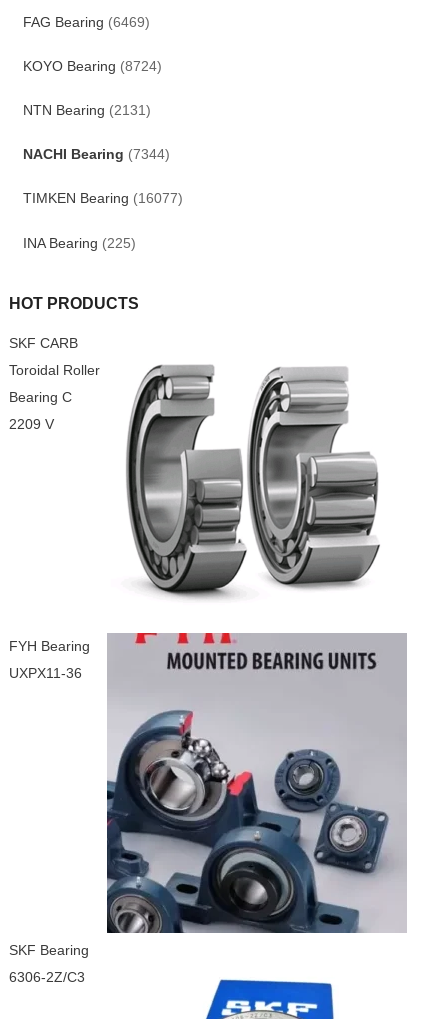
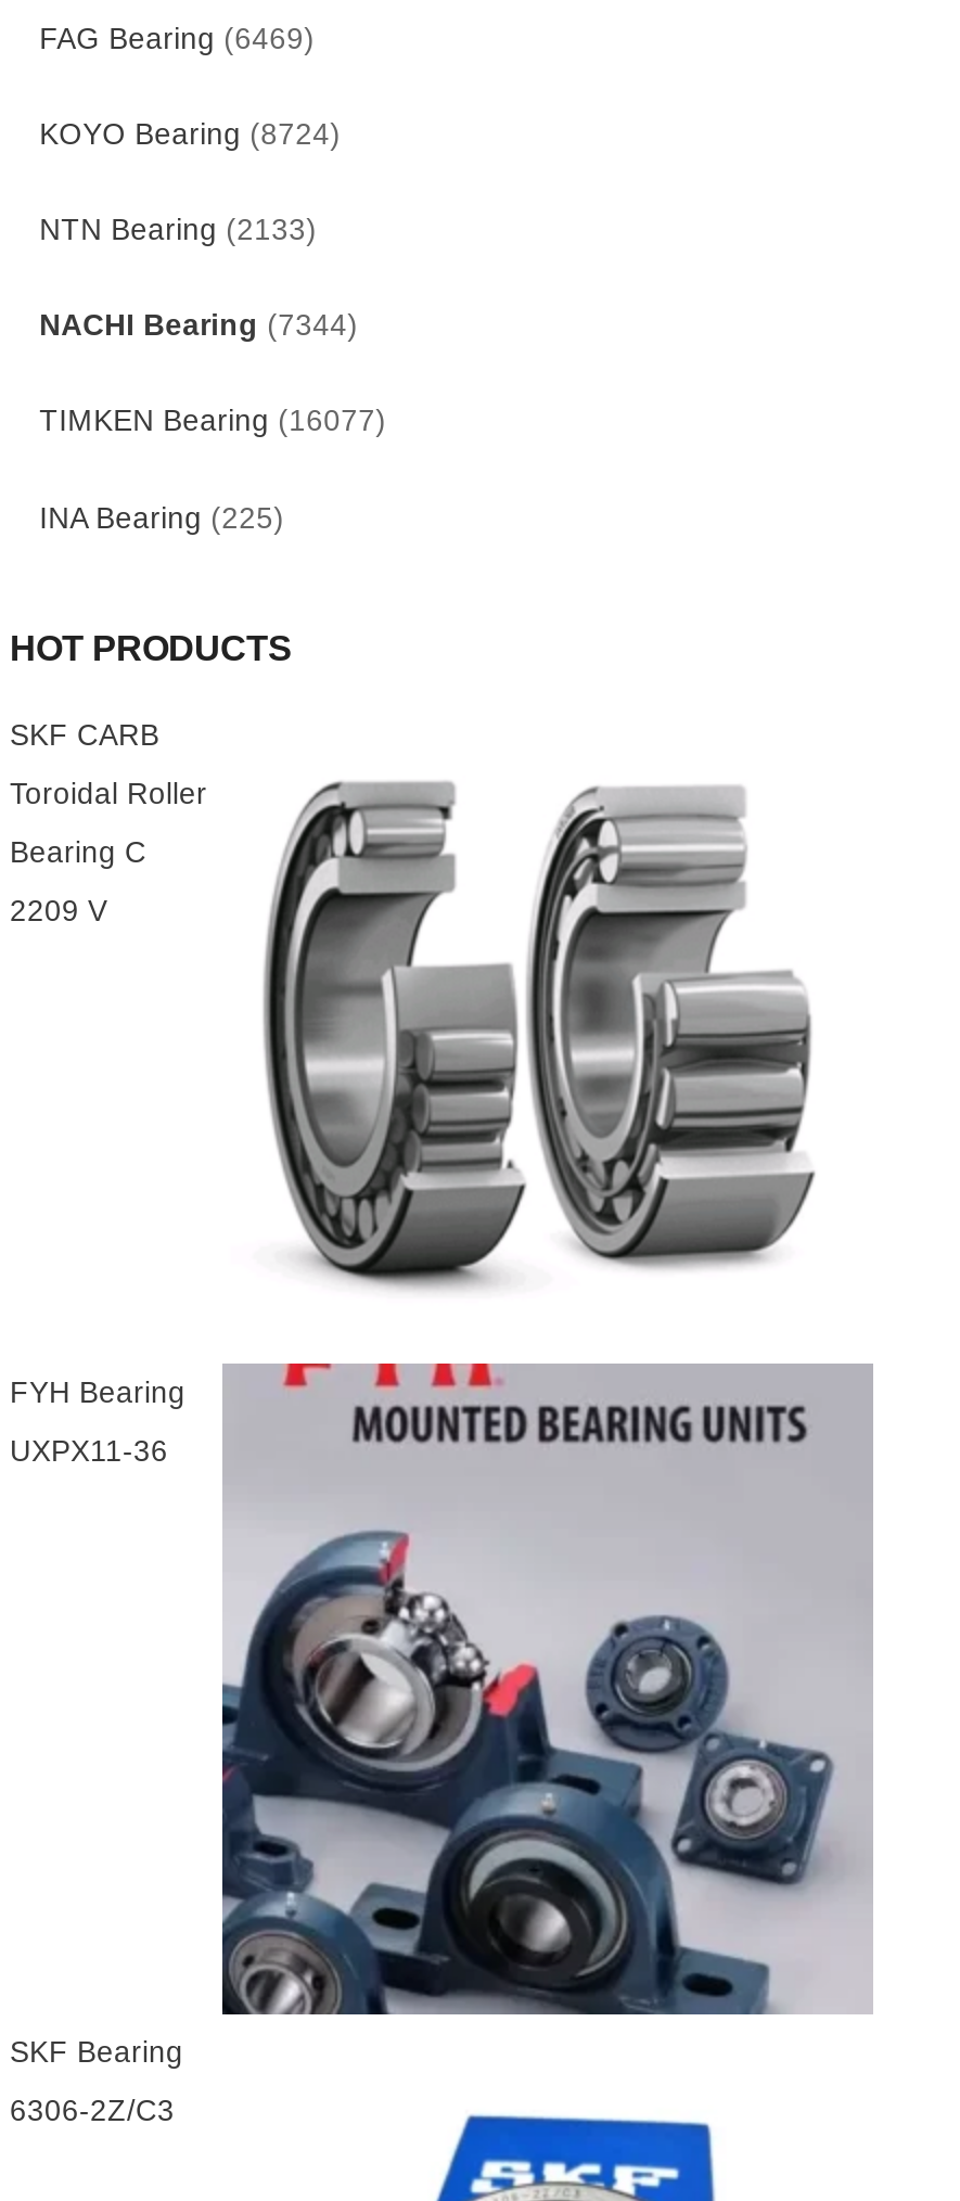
- NTN Bearing (2131)
+ NTN Bearing (2133)
